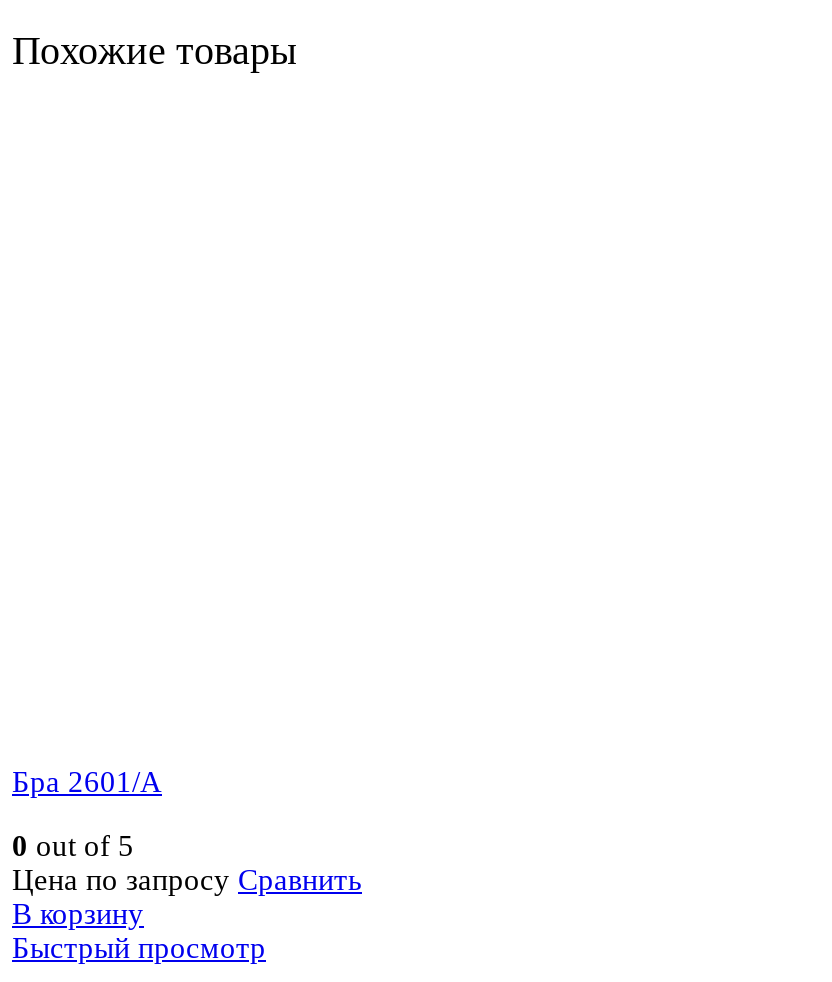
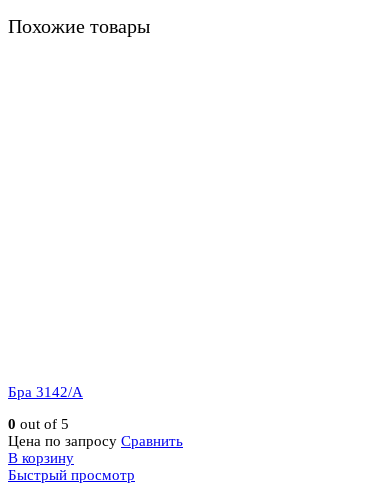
- Бра 2601/A
+ Бра 3142/A
